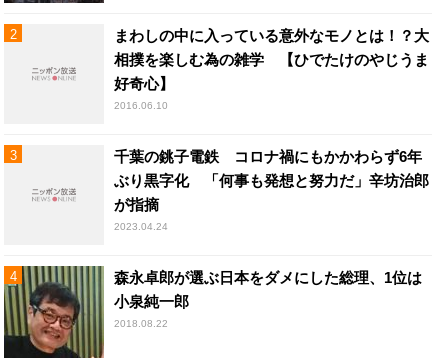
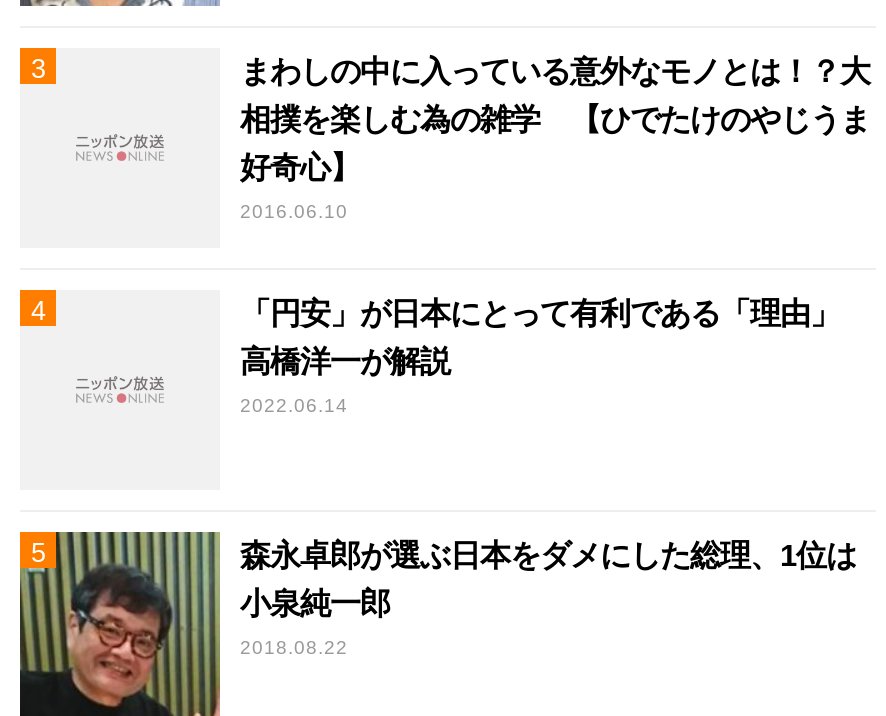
- 千葉の銚子電鉄 コロナ禍にもかかわらず6年
- ぶり黒字化 「何事も発想と努力だ」辛坊治郎
- が指摘
+ 「円安」が日本にとって有利である「理由」
+ 高橋洋一が解説

- 2023.04.24
+ 2022.06.14
